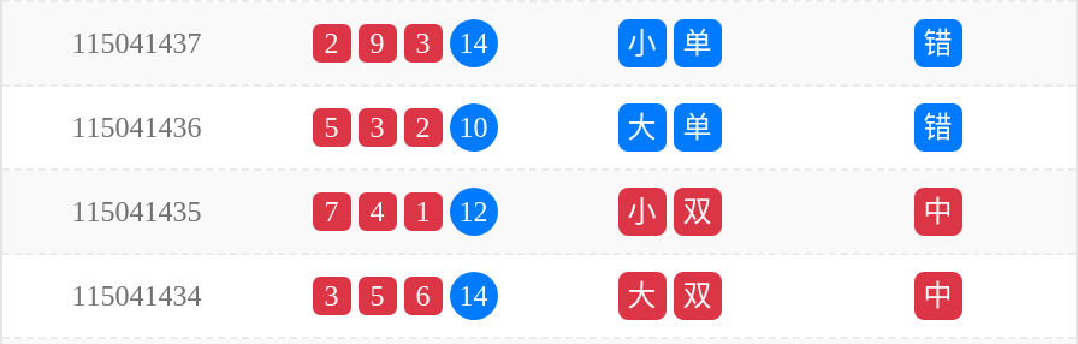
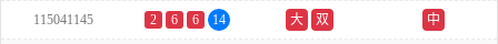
- 115041437
+ 115041145

- 9
- 3
- 14
- 小
- 单
- 错
- 115041436
- 5
- 3
- 2
- 10
- 大
- 单
- 错
- 115041435
- 7
- 4
- 1
- 12
- 小
- 双
- 中
- 115041434
- 3
- 5
+ 6
